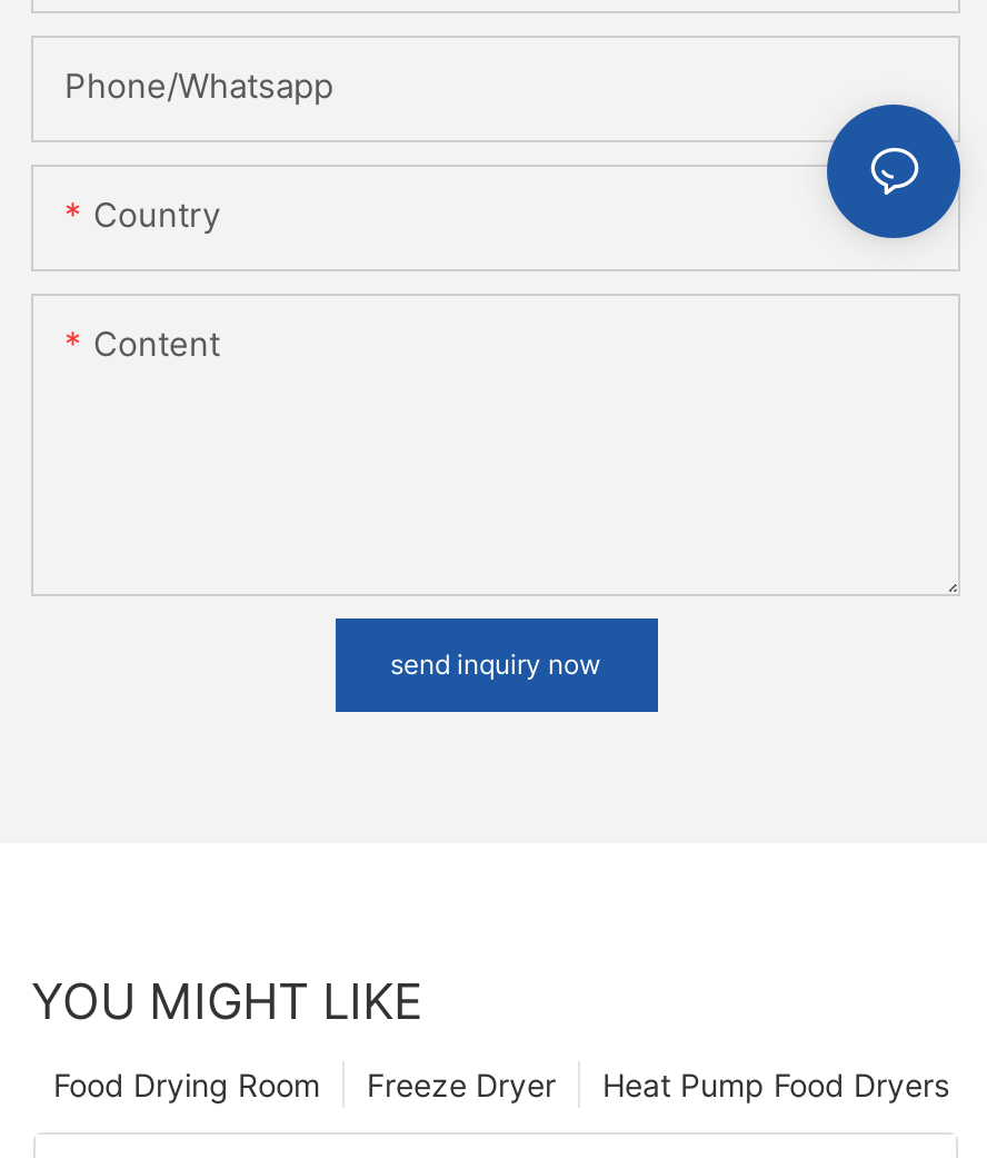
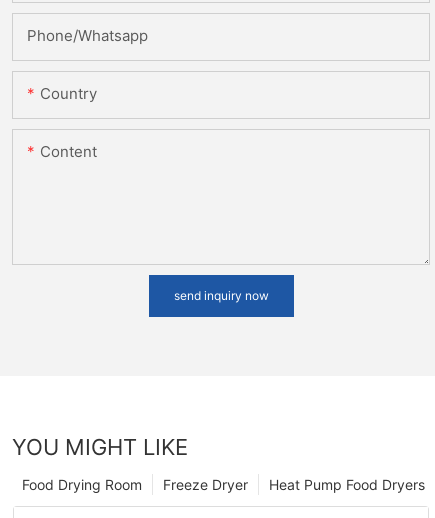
- [image]
